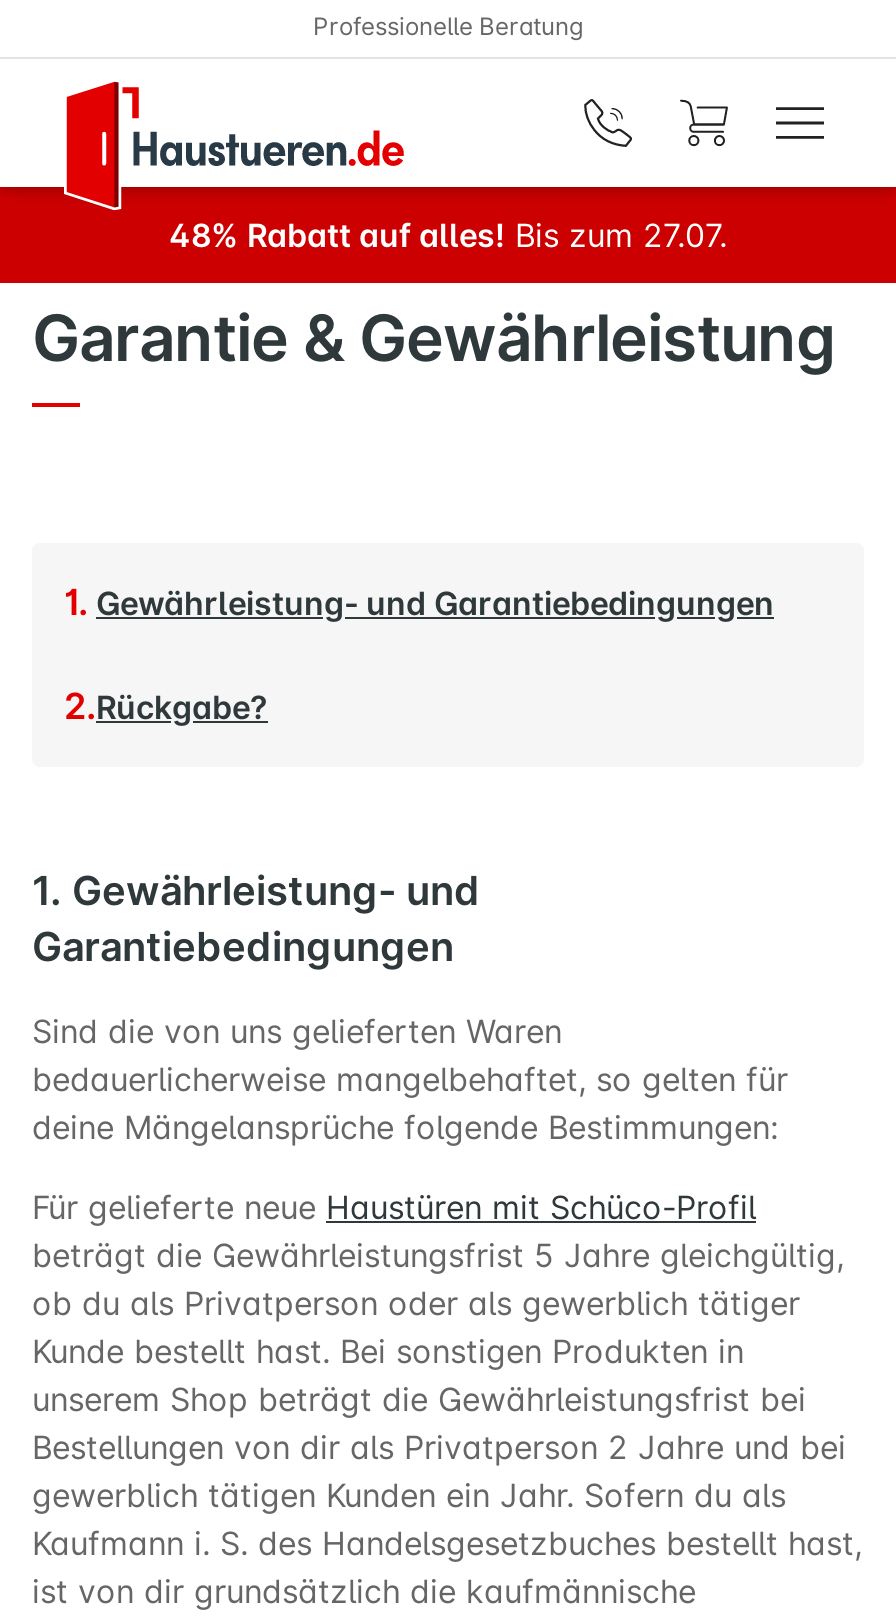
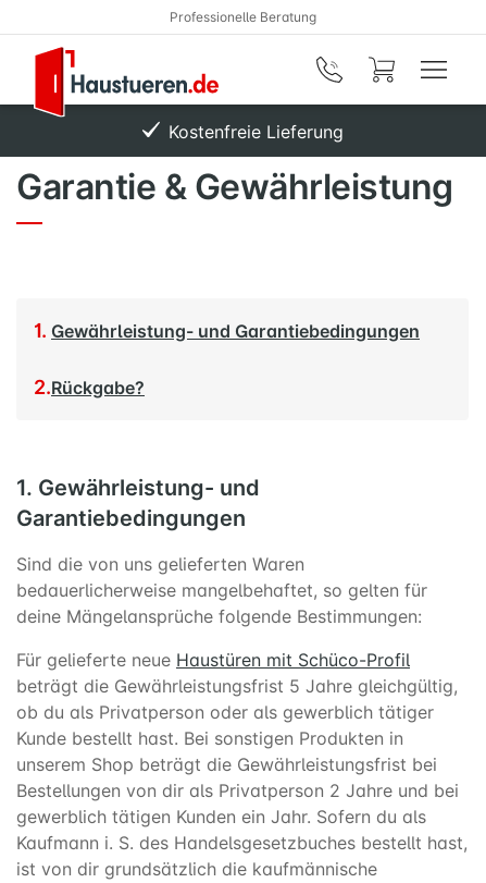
- 48% Rabatt auf alles! Bis zum 27.07.
+ Kostenfreie Lieferung
